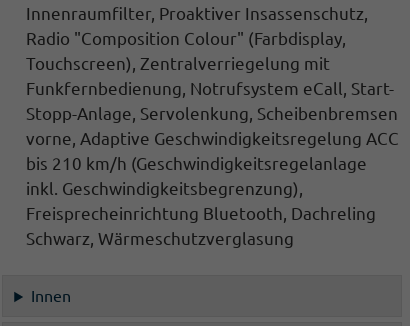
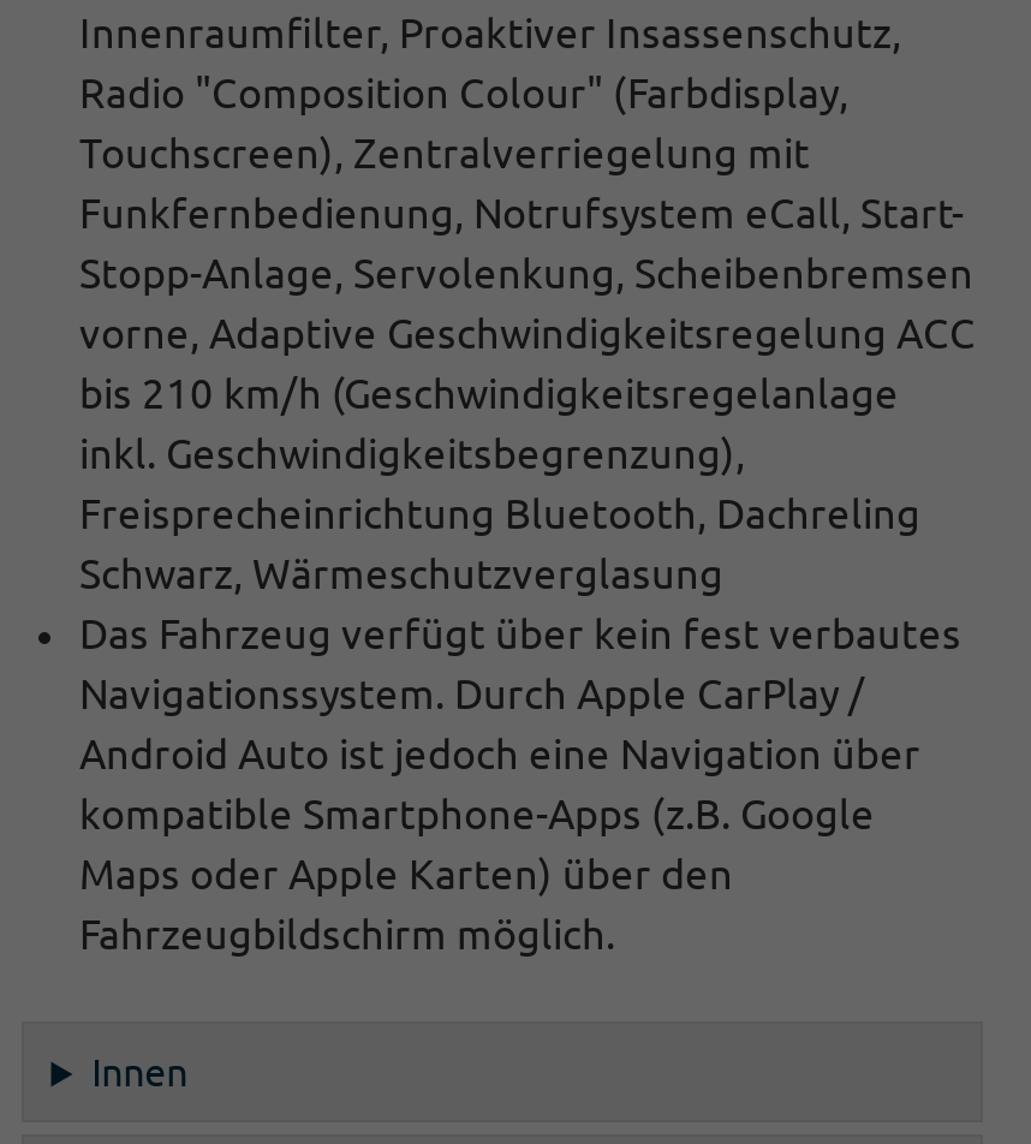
+ Das Fahrzeug verfügt über kein fest verbautes
+ Navigationssystem. Durch Apple CarPlay /
+ Android Auto ist jedoch eine Navigation über
+ kompatible Smartphone-Apps (z.B. Google
+ Maps oder Apple Karten) über den
+ Fahrzeugbildschirm möglich.
